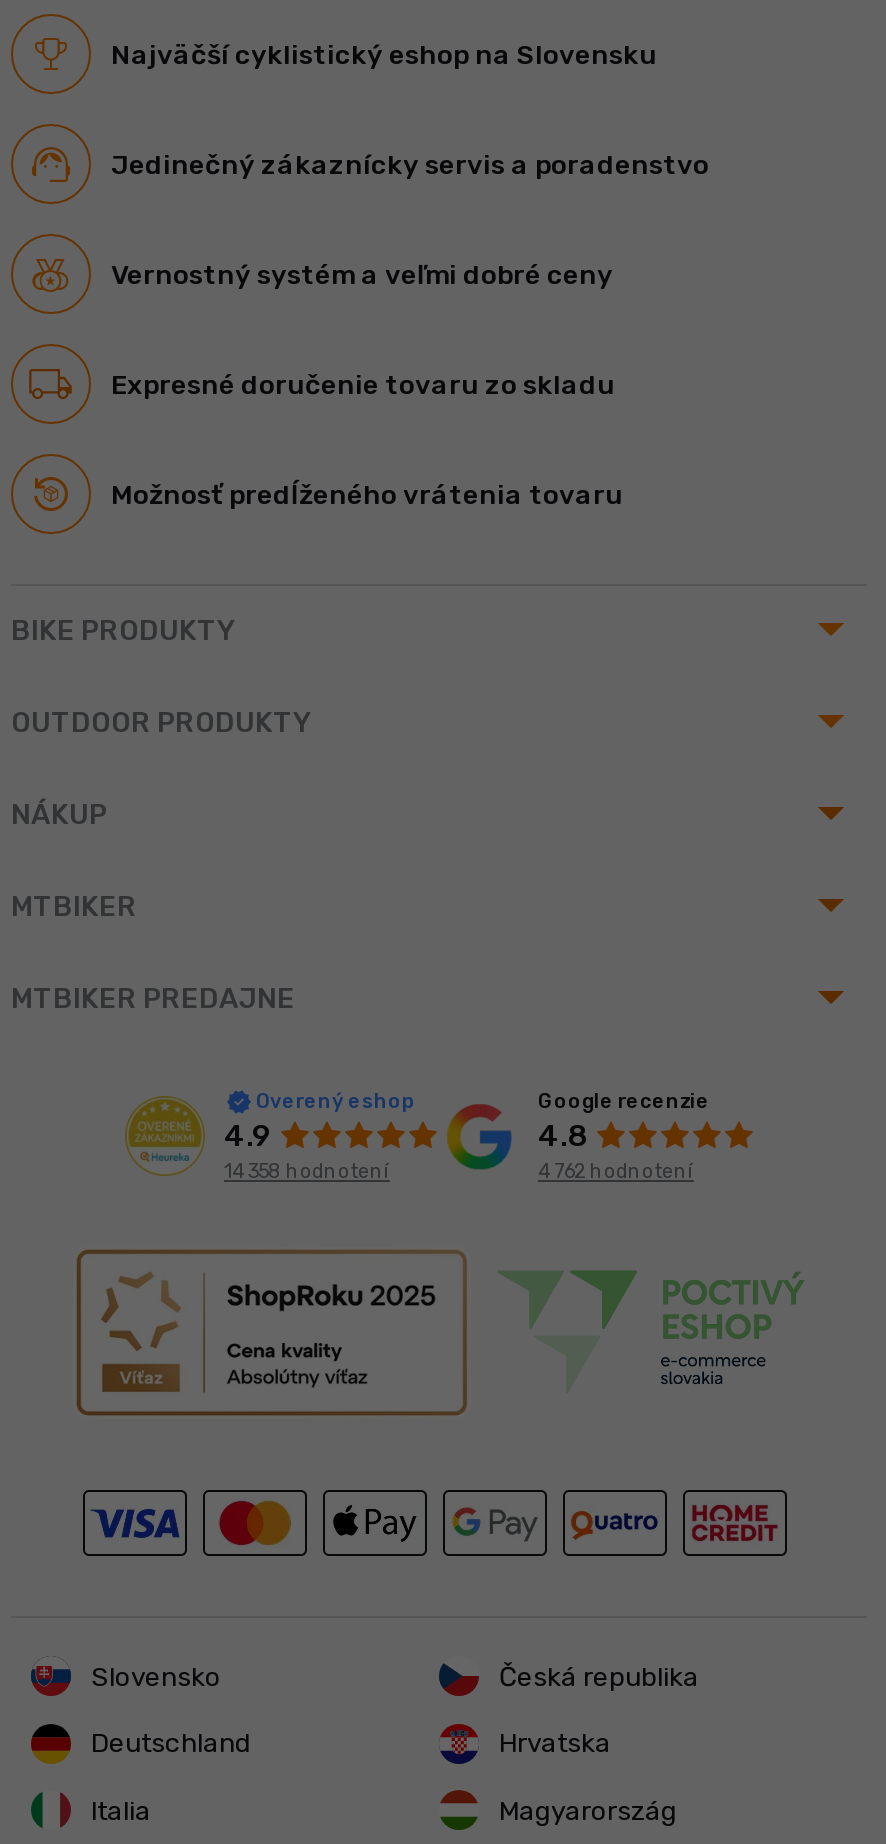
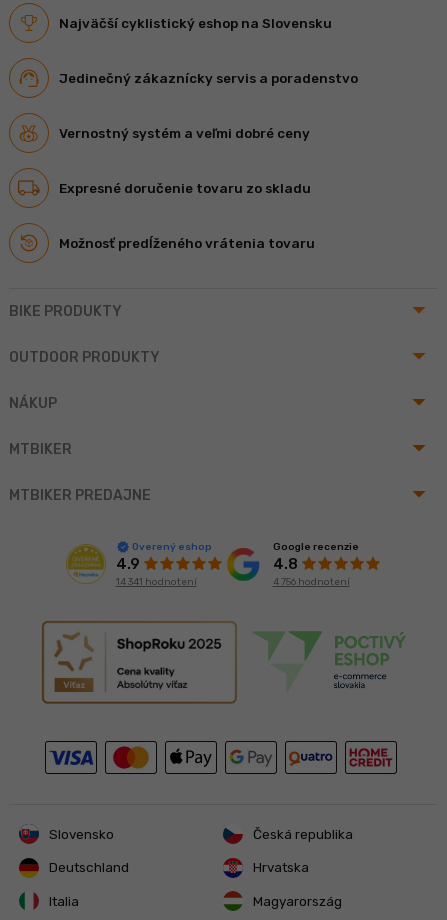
- 14 358 hodnotení
+ 14 341 hodnotení

- 4 762 hodnotení
+ 4 756 hodnotení
